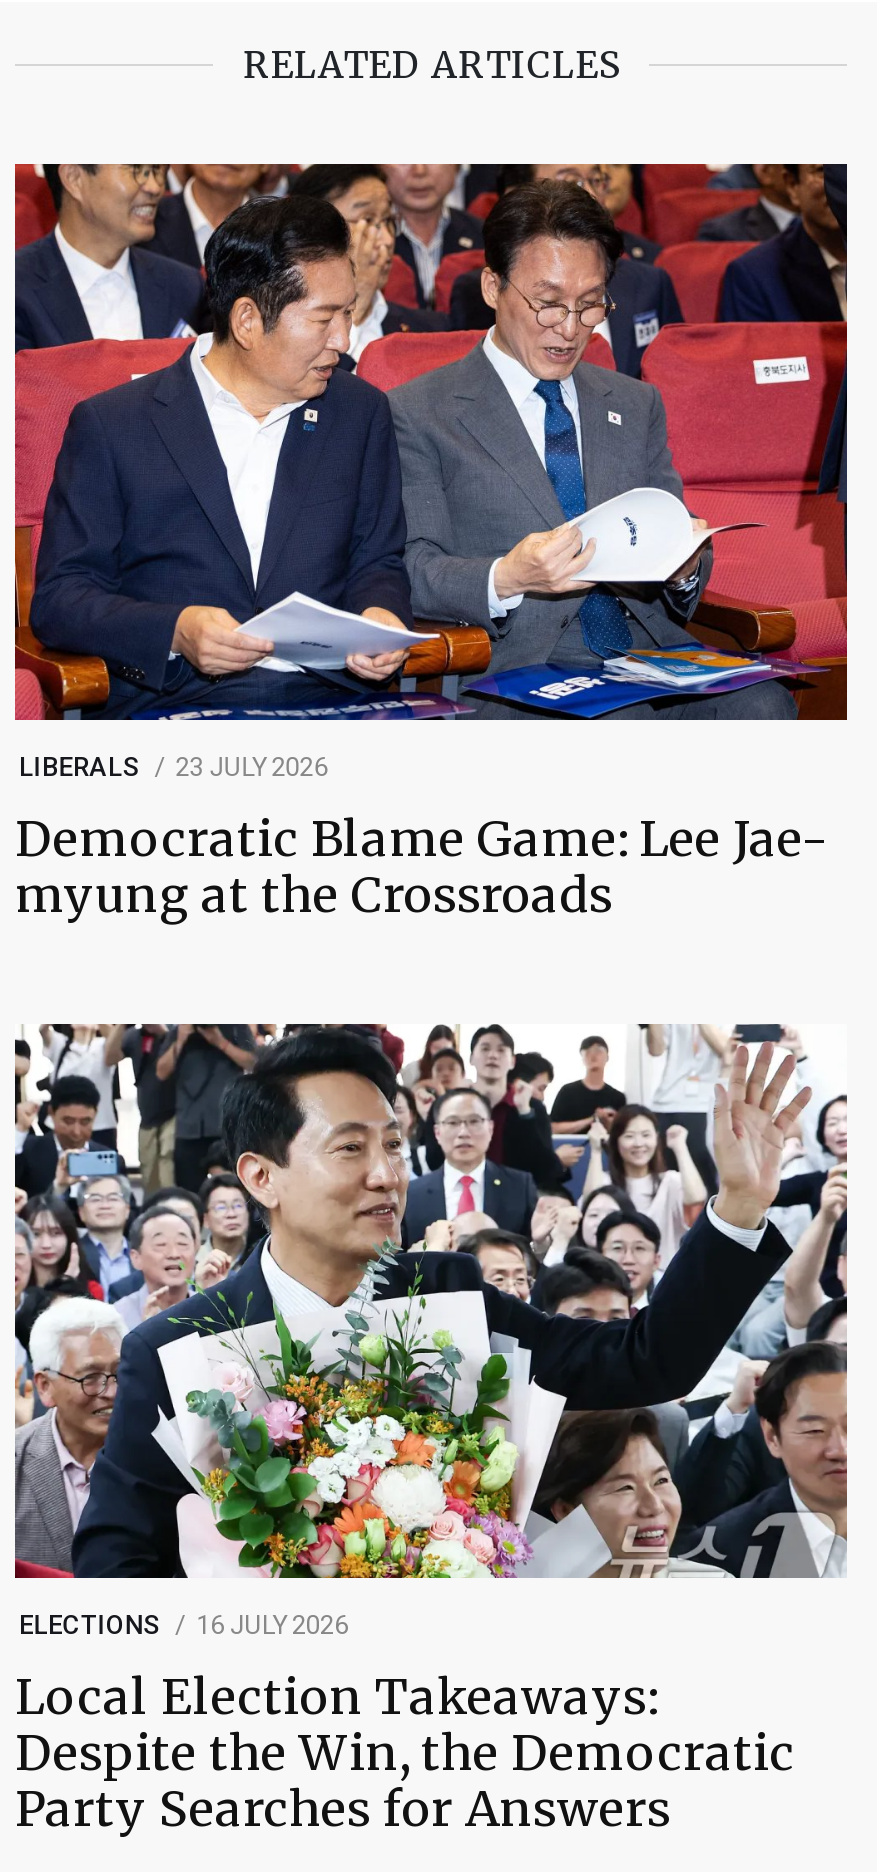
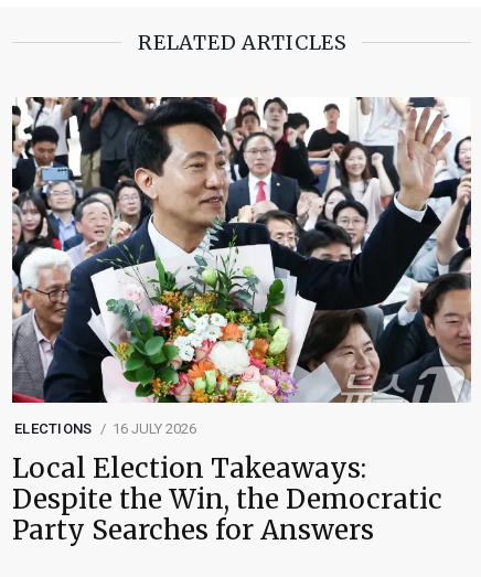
- [image]
- LIBERALS
- 23 JULY 2026
- Democratic Blame Game: Lee Jae-
- myung at the Crossroads
